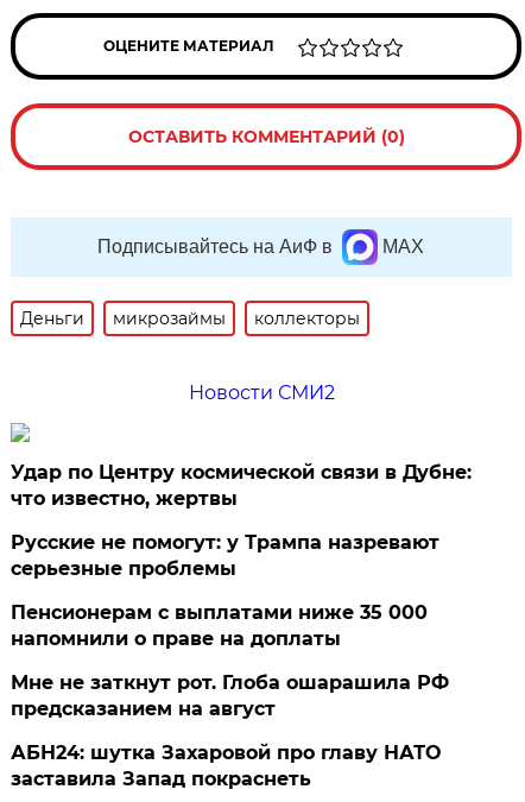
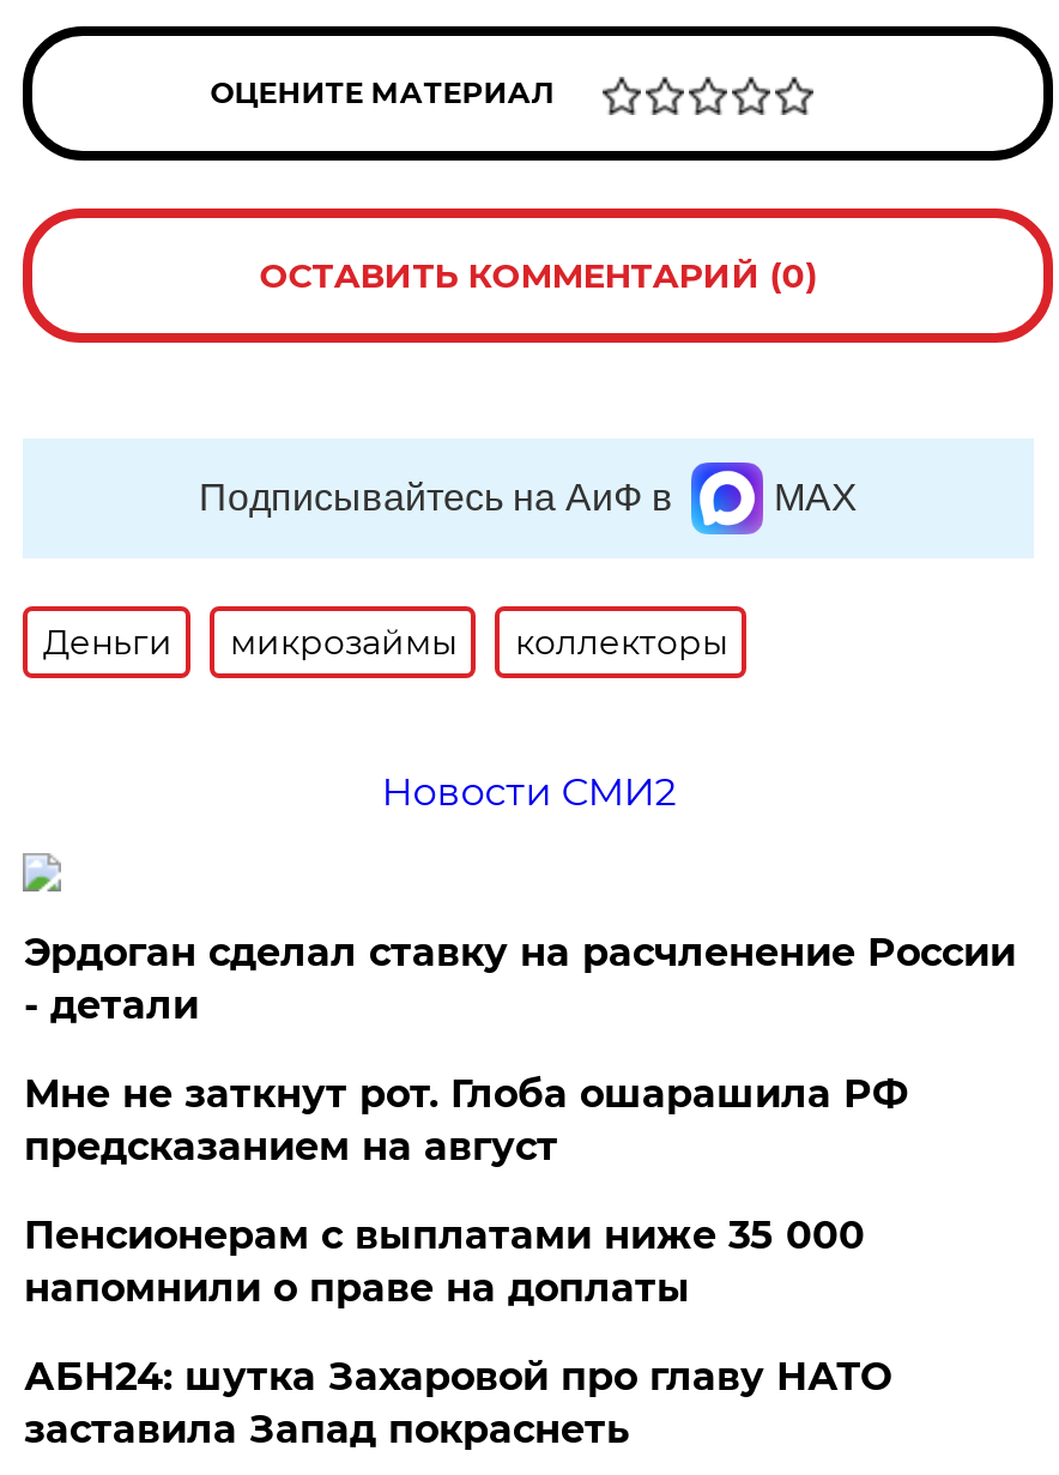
- Удар по Центру космической связи в Дубне:
- что известно, жертвы
+ Эрдоган сделал ставку на расчленение России
+ - детали

- Русские не помогут: у Трампа назревают
- серьезные проблемы

moved up: Мне не заткнут рот. Глоба ошарашила РФ | предсказанием на август
